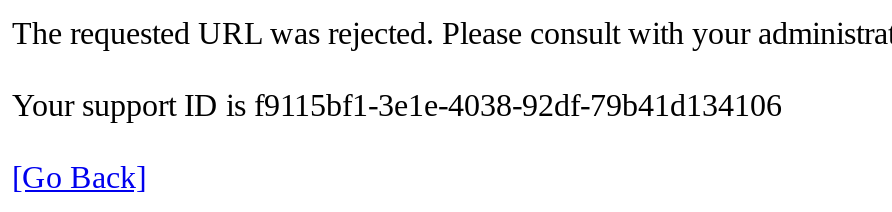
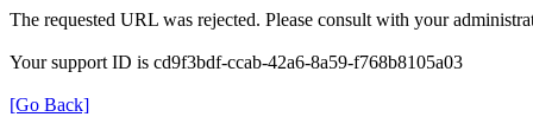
- Your support ID is f9115bf1-3e1e-4038-92df-79b41d134106
+ Your support ID is cd9f3bdf-ccab-42a6-8a59-f768b8105a03
